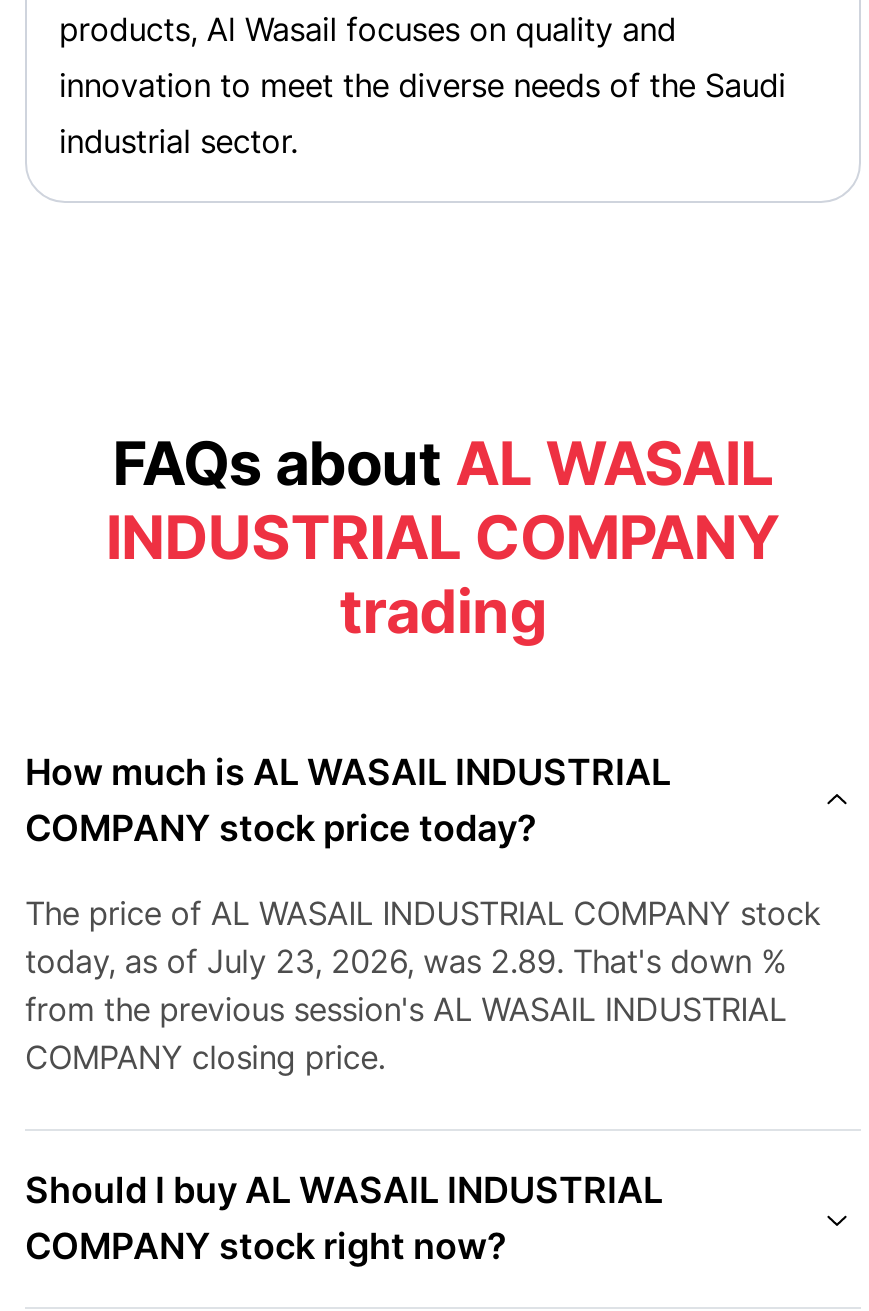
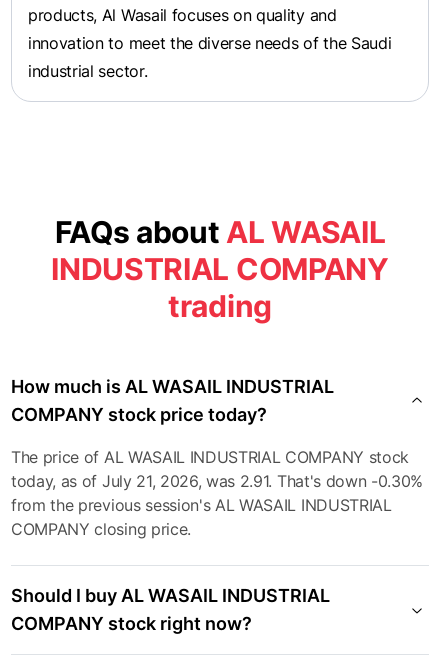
- today, as of July 23, 2026, was 2.89. That's down %
+ today, as of July 21, 2026, was 2.91. That's down -0.30%
